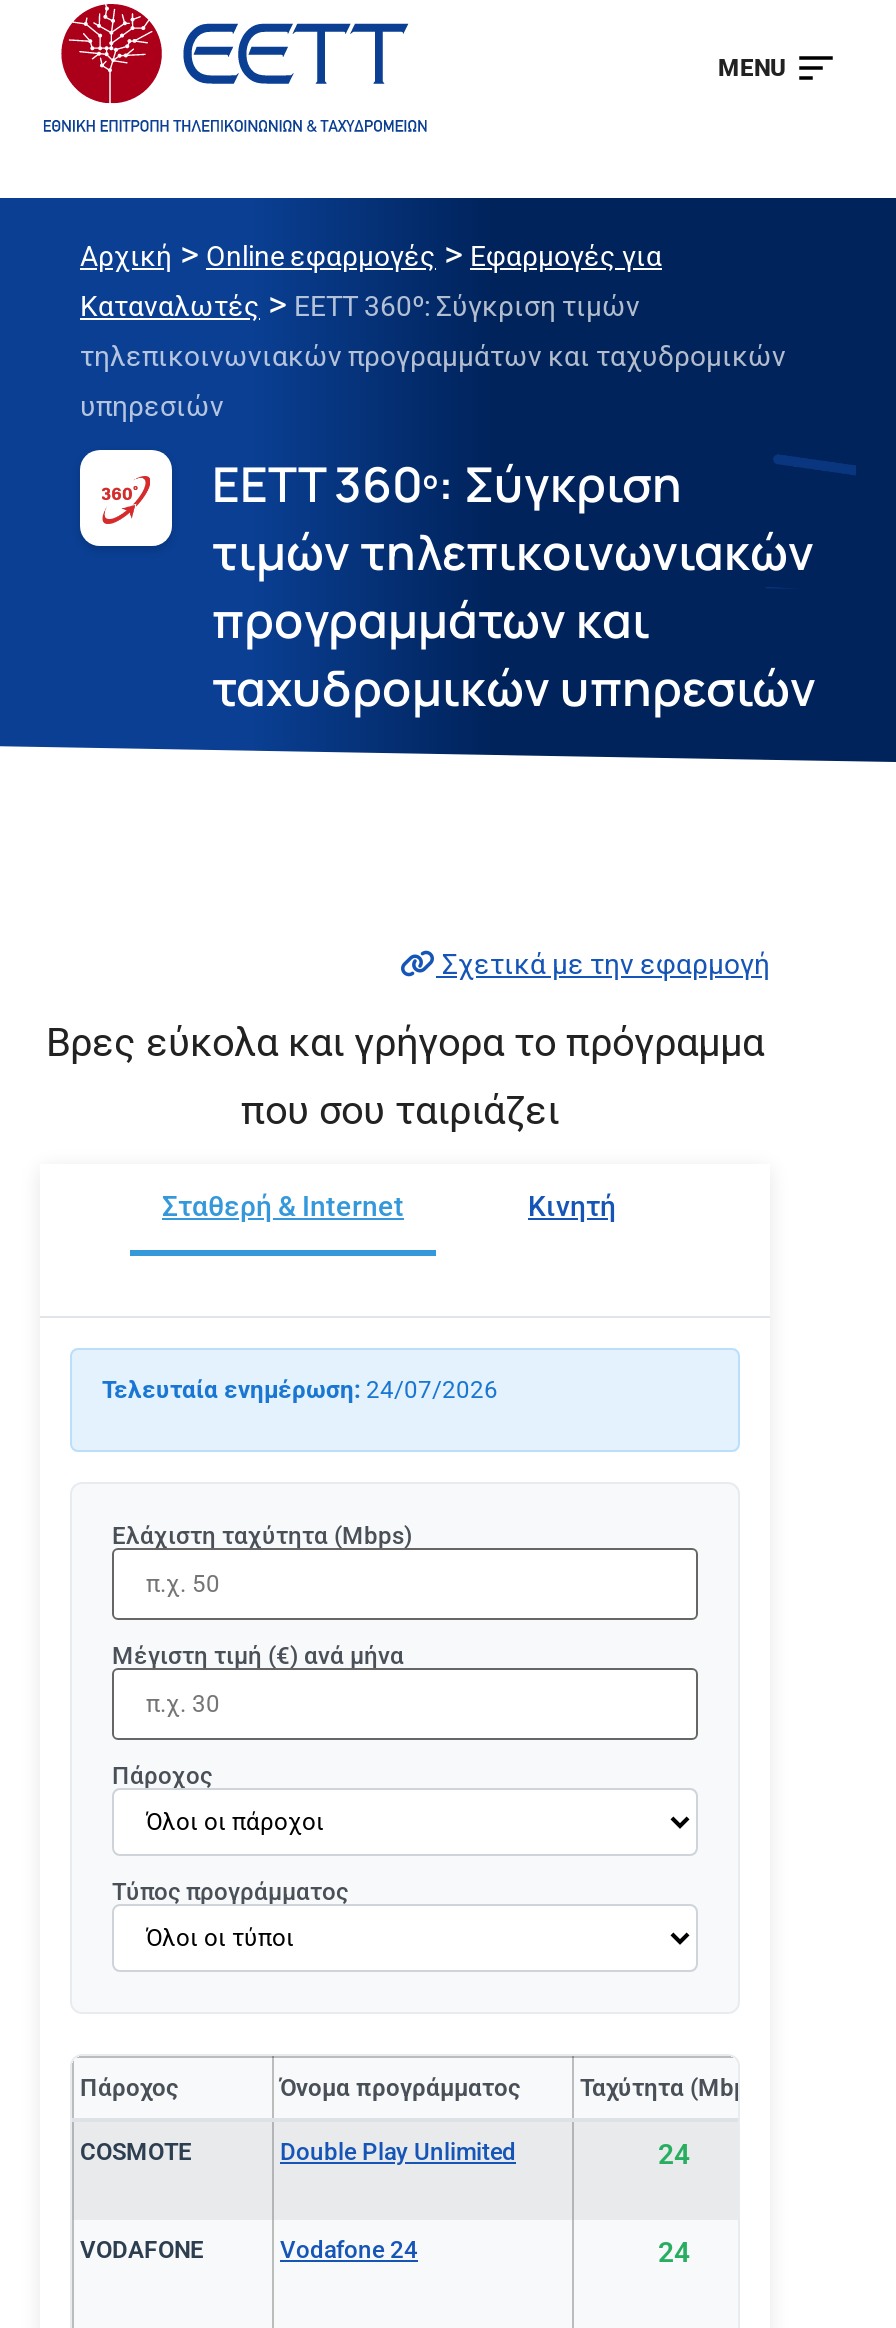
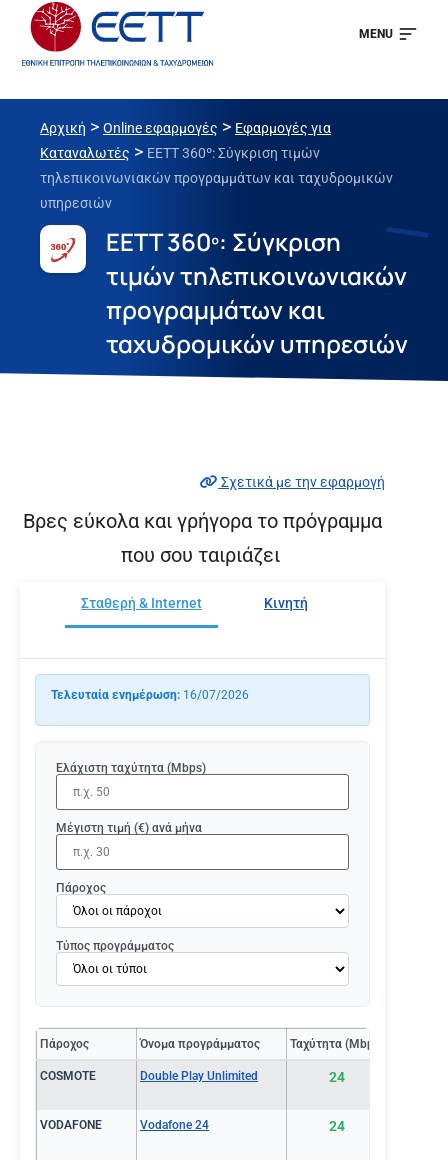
- Τελευταία ενημέρωση: 24/07/2026
+ Τελευταία ενημέρωση: 16/07/2026
